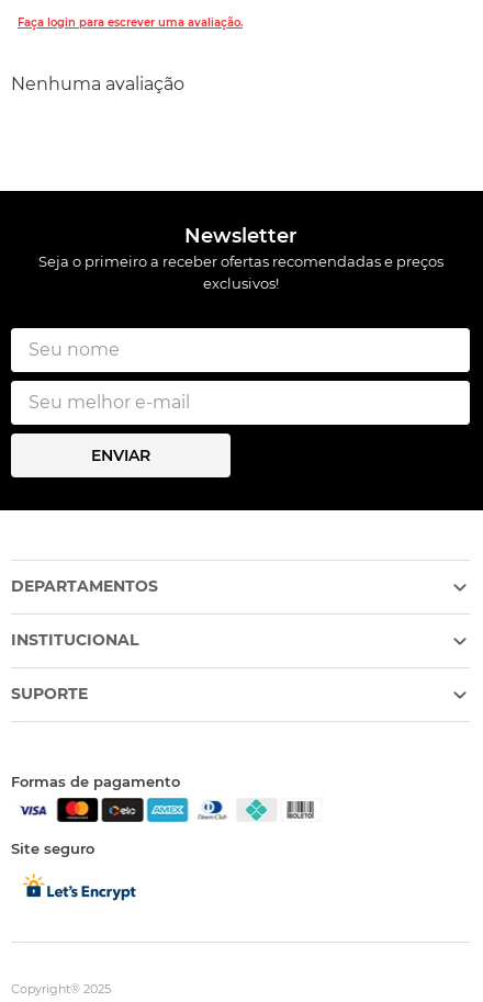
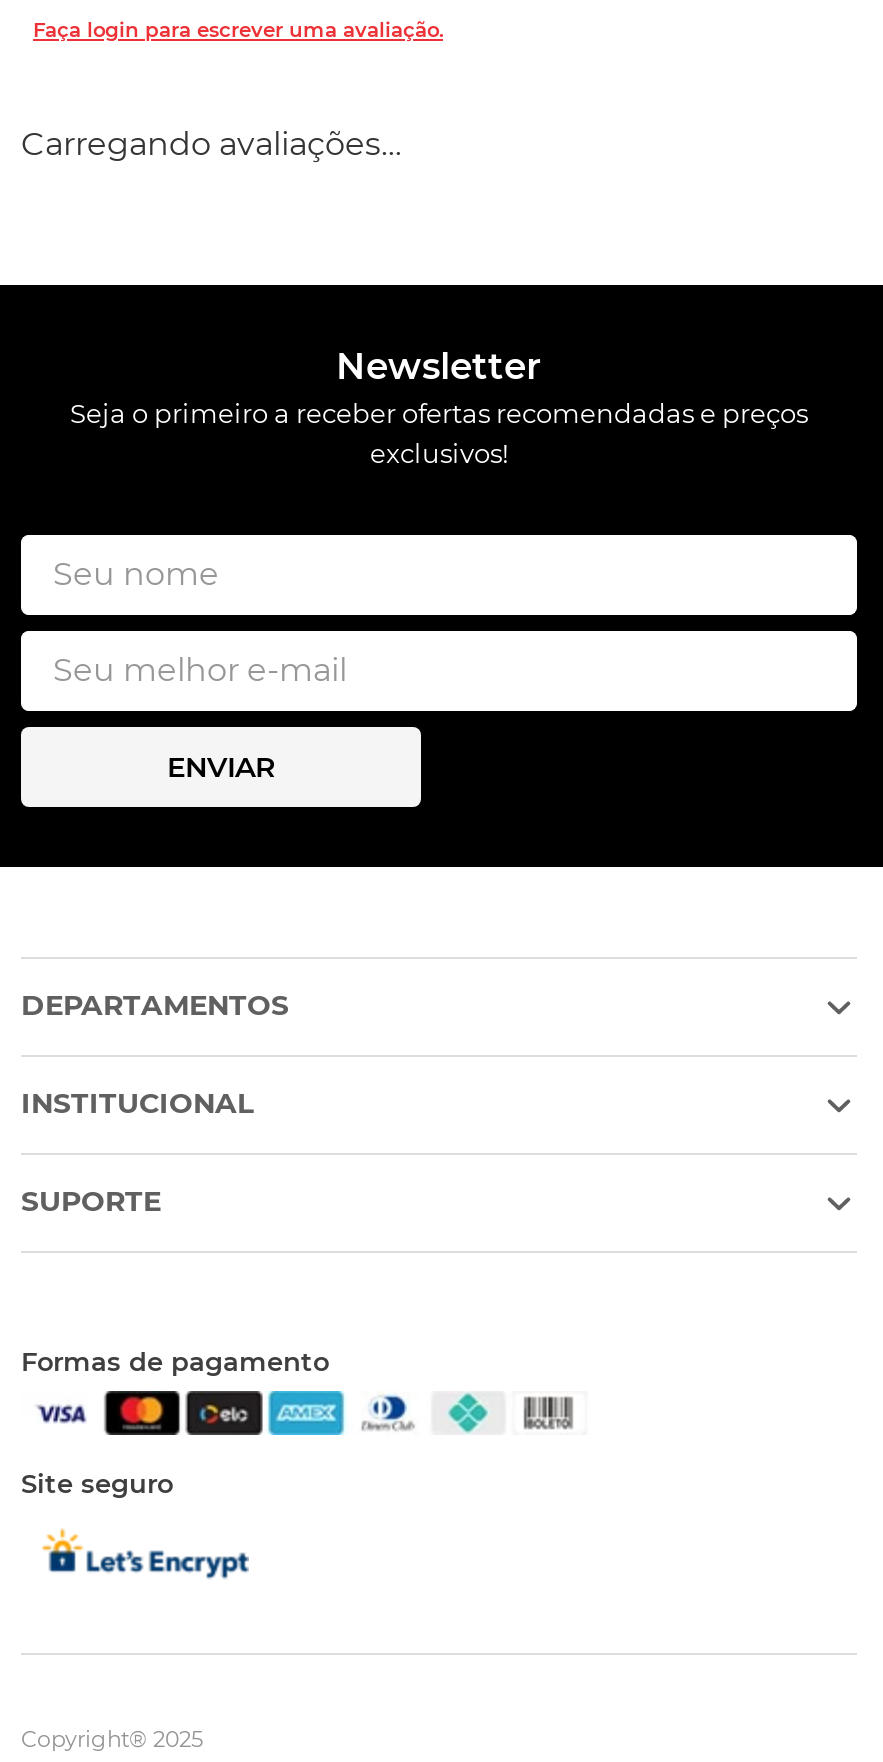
- Nenhuma avaliação
+ Carregando avaliações…
